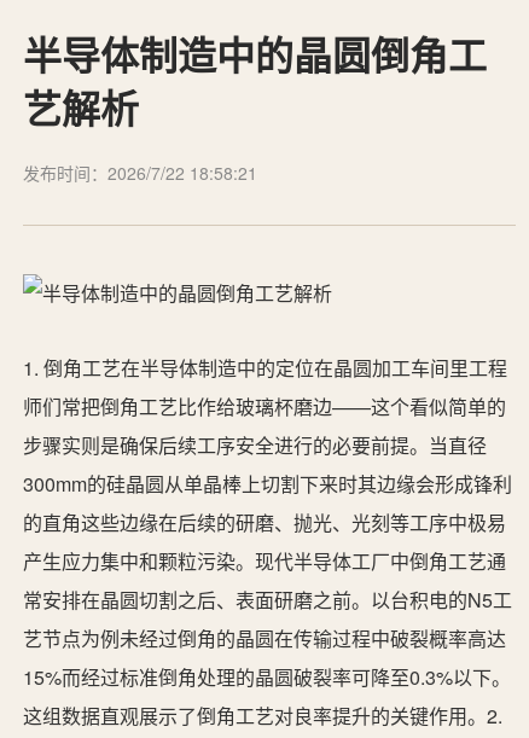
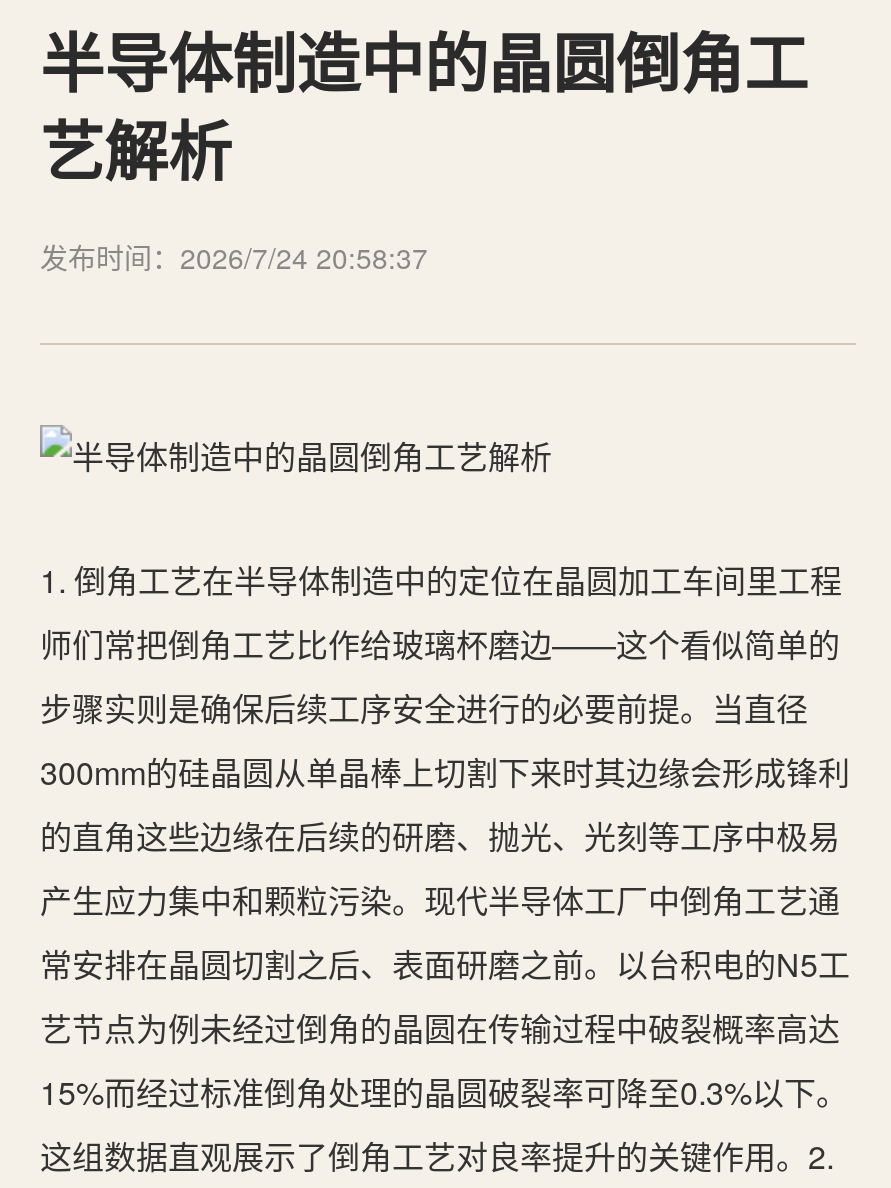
- 发布时间：2026/7/22 18:58:21
+ 发布时间：2026/7/24 20:58:37
